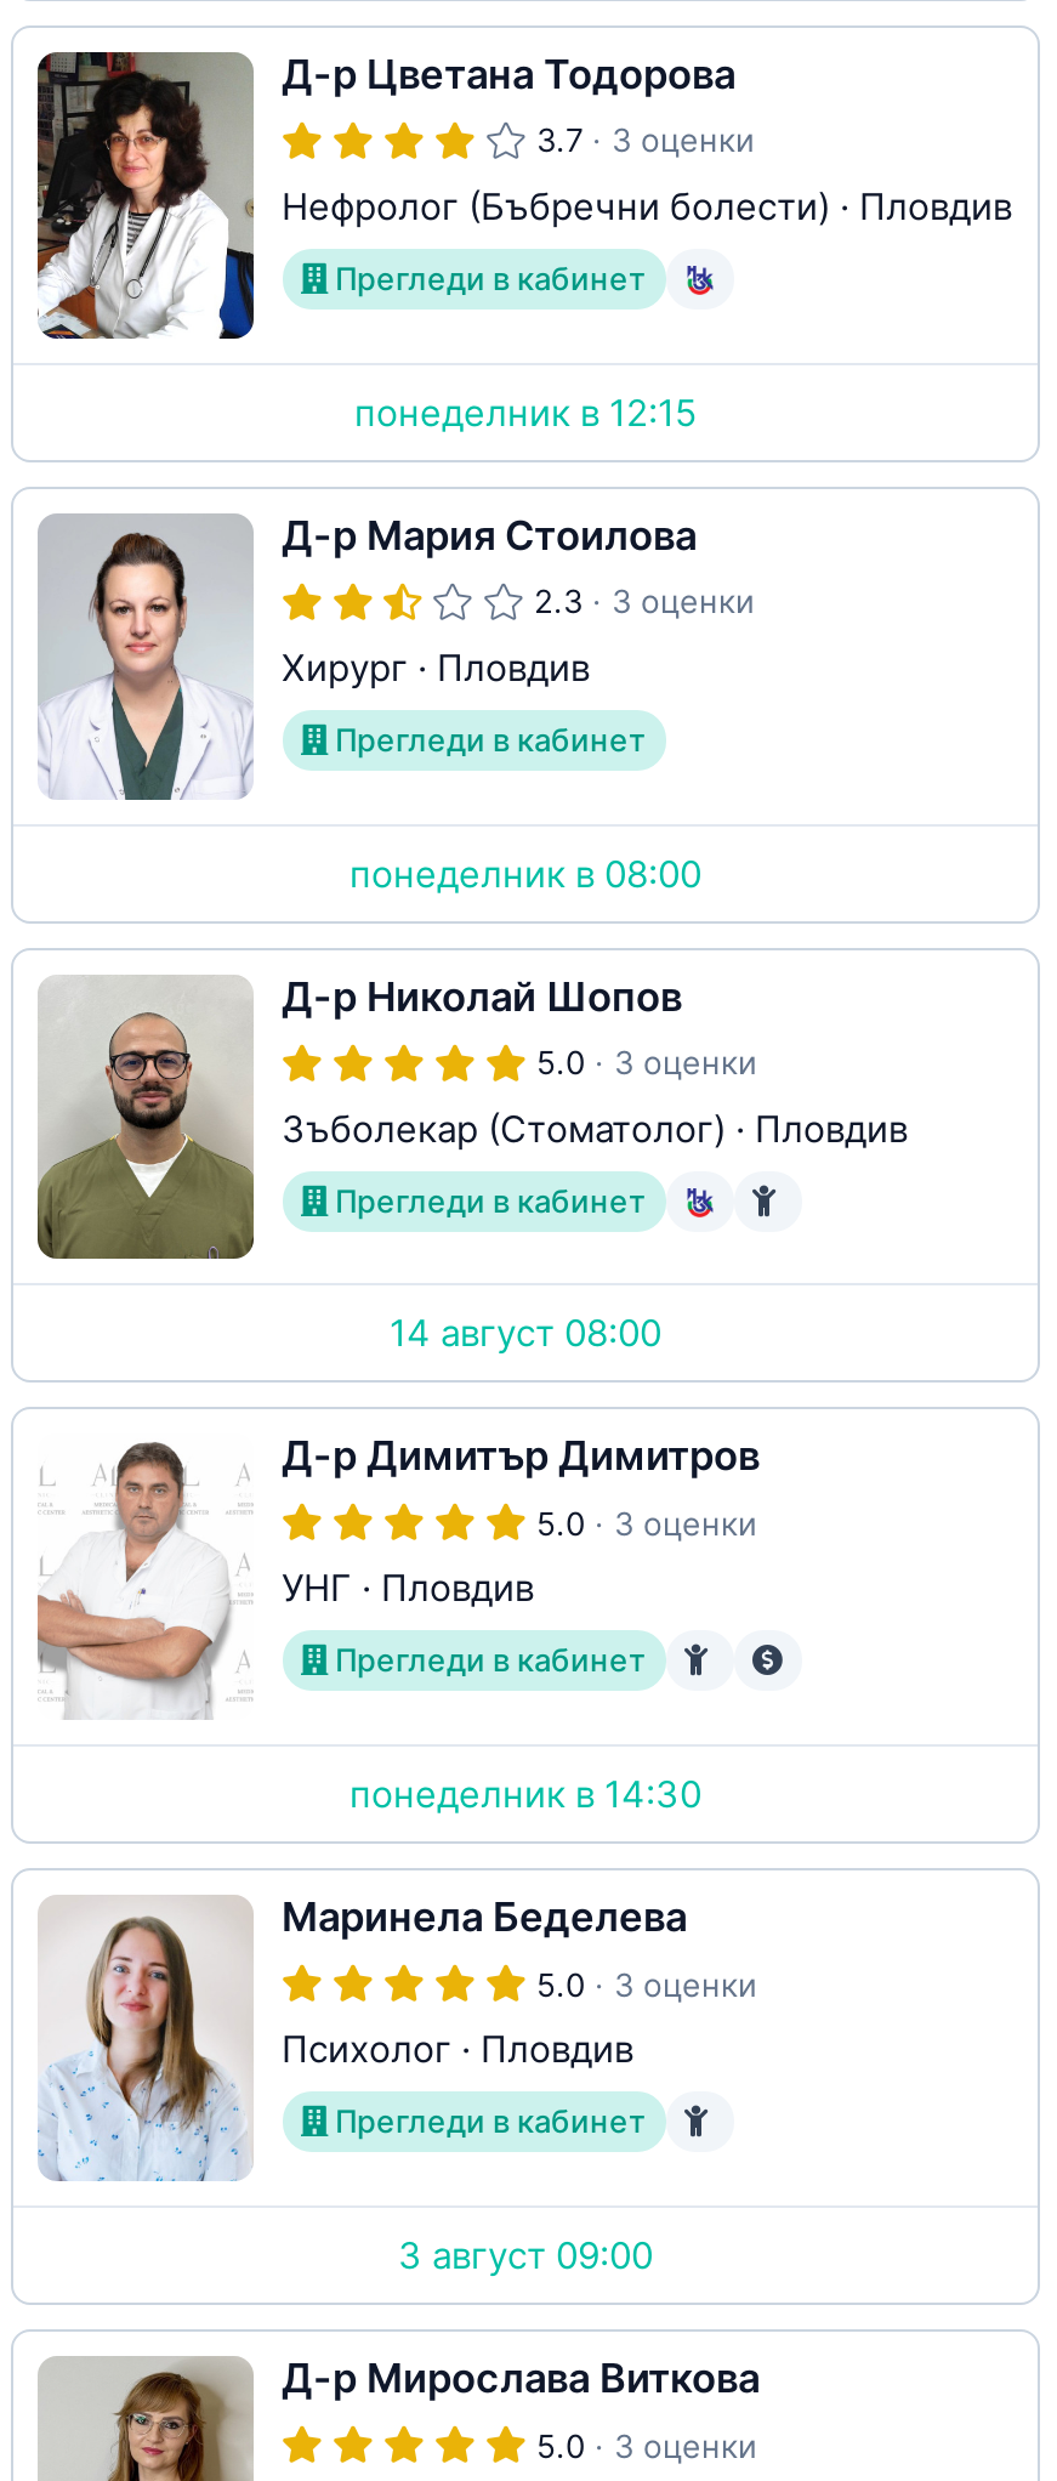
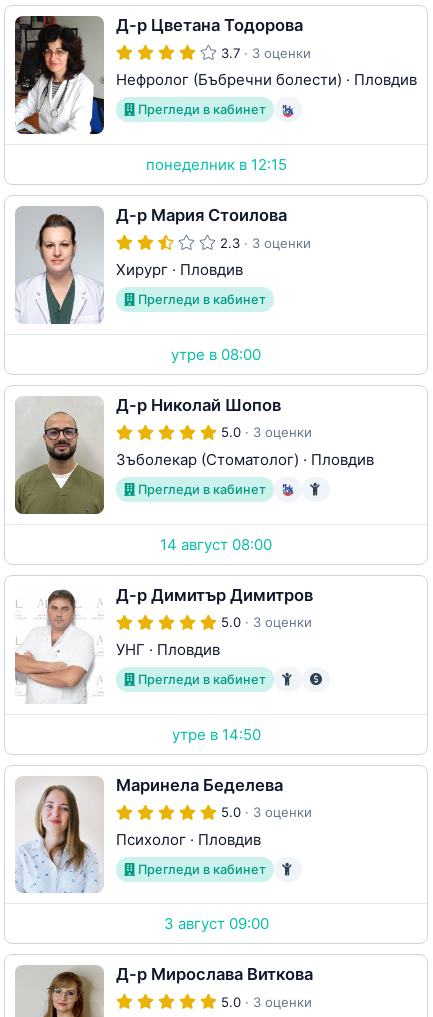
- понеделник в 08:00
+ утре в 08:00

- понеделник в 14:30
+ утре в 14:50
